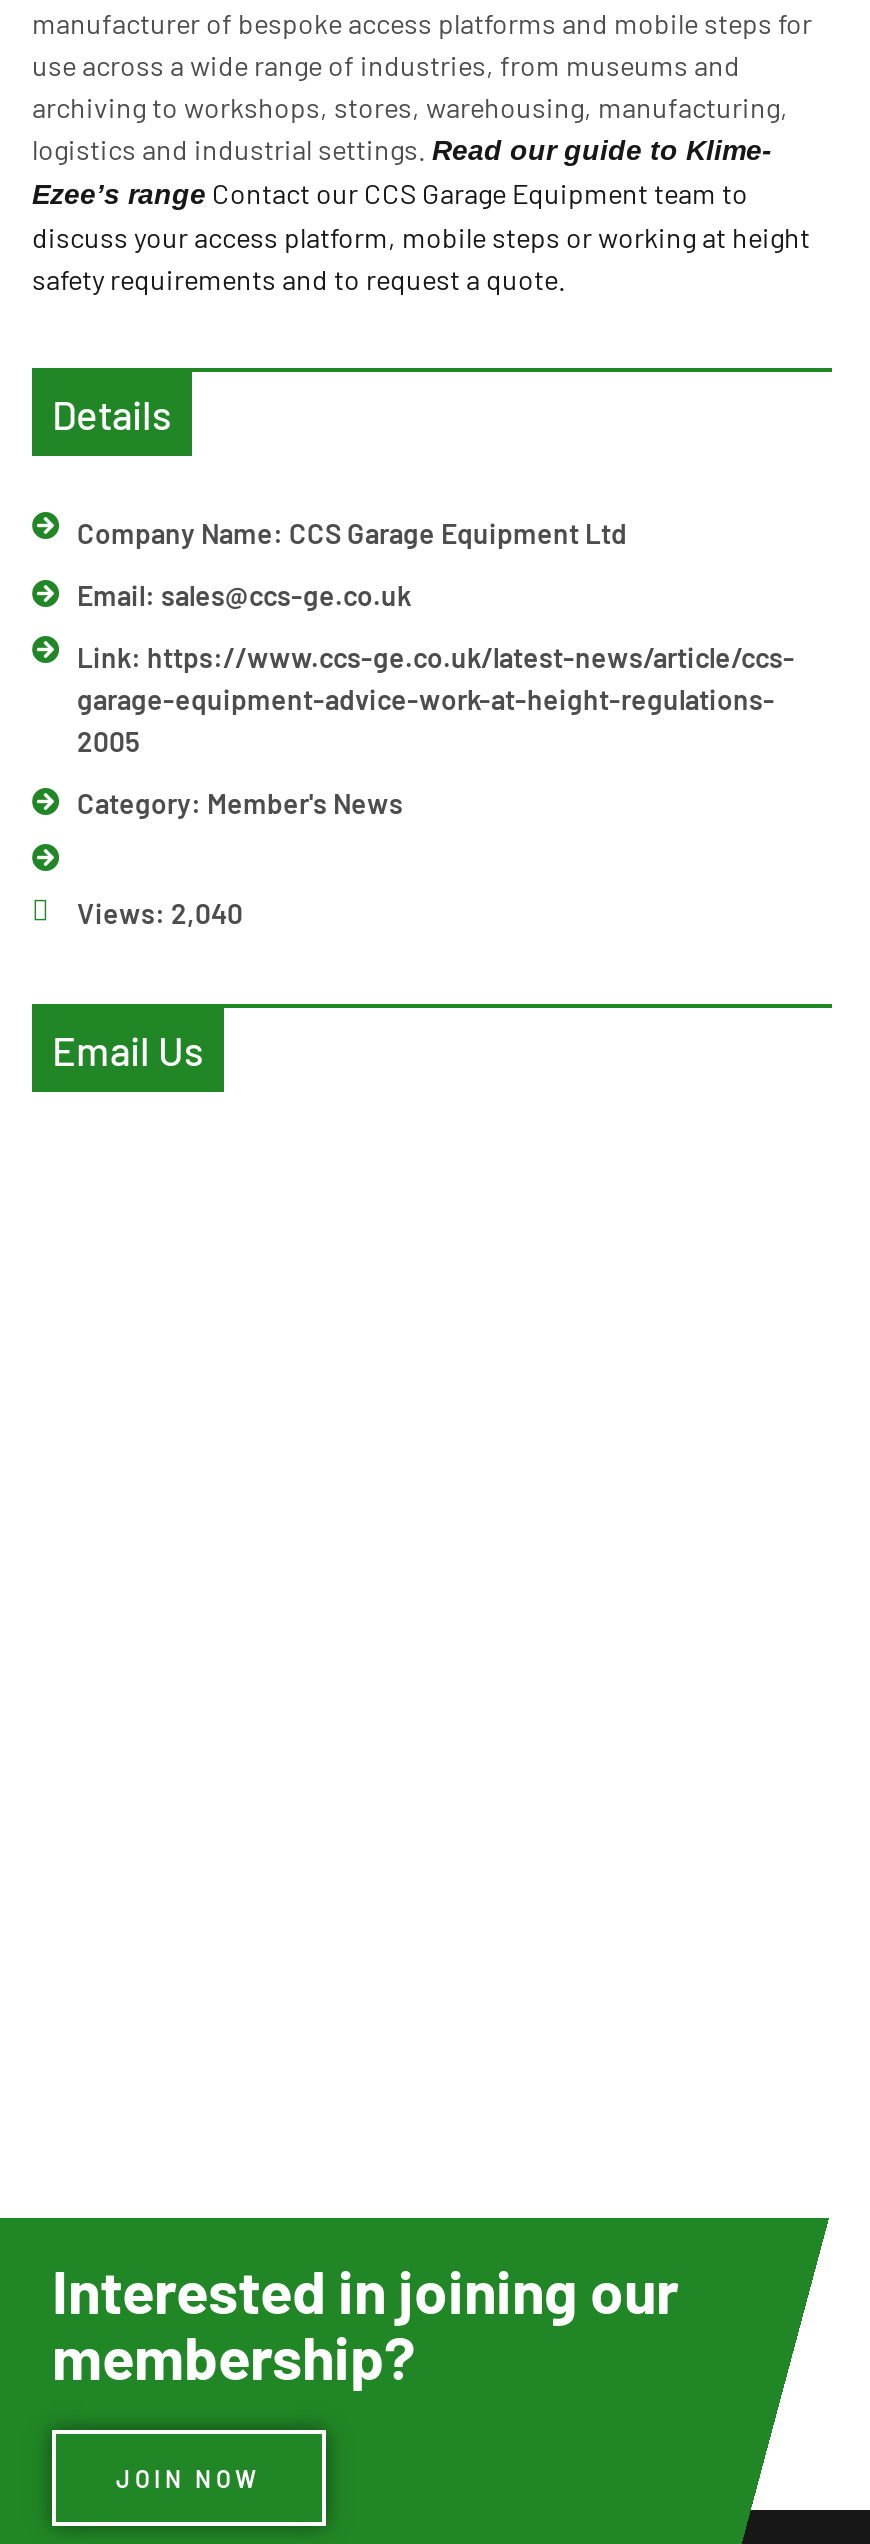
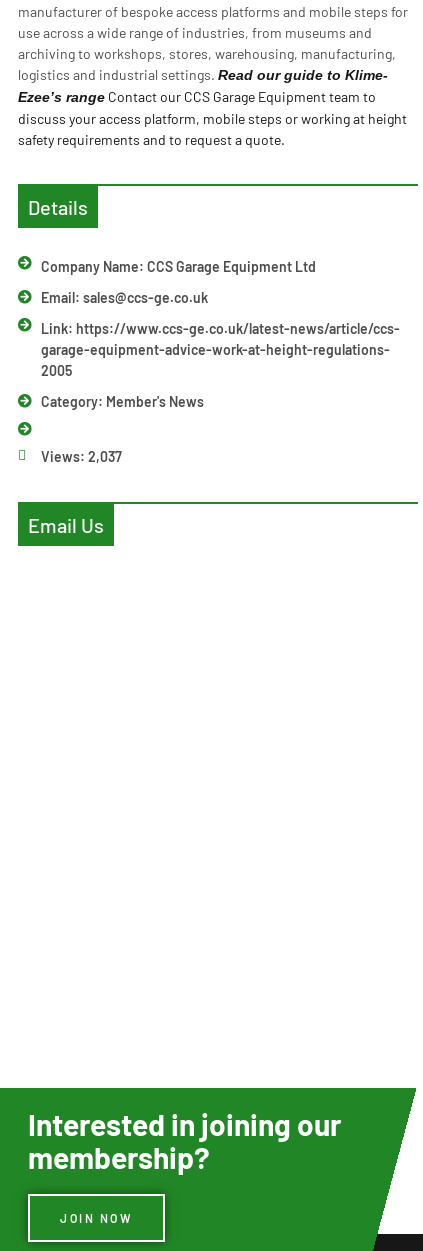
- Views: 2,040
+ Views: 2,037
